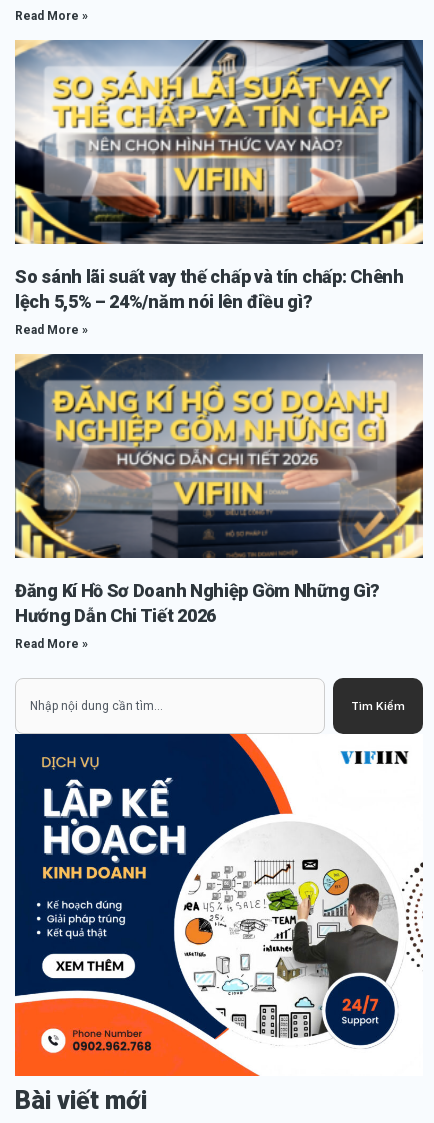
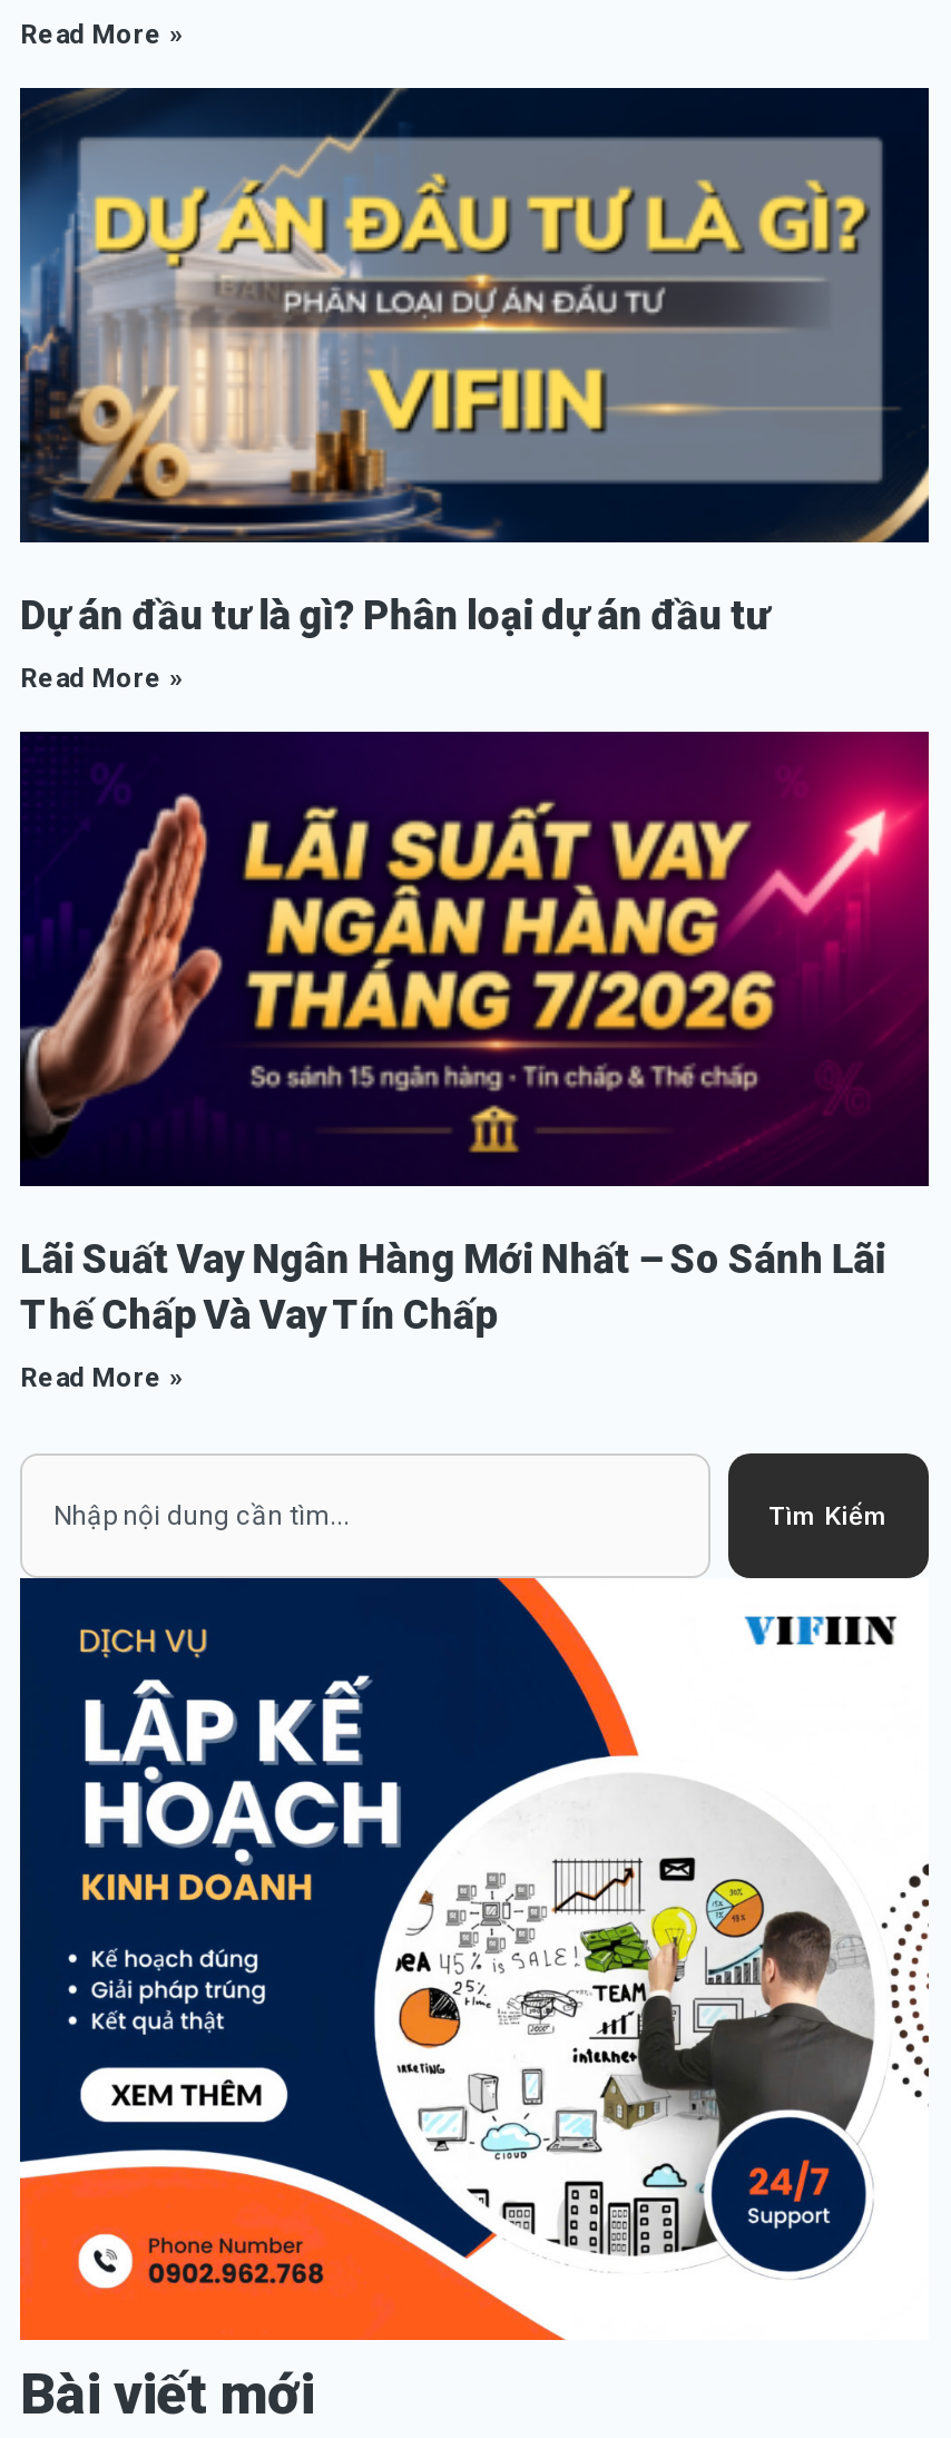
- [image]
- So sánh lãi suất vay thế chấp và tín chấp: Chênh
- lệch 5,5% – 24%/năm nói lên điều gì?
+ [image]
+ Dự án đầu tư là gì? Phân loại dự án đầu tư

- [image]
- Đăng Kí Hồ Sơ Doanh Nghiệp Gồm Những Gì?
- Hướng Dẫn Chi Tiết 2026
+ [image]
+ Lãi Suất Vay Ngân Hàng Mới Nhất – So Sánh Lãi
+ Thế Chấp Và Vay Tín Chấp
